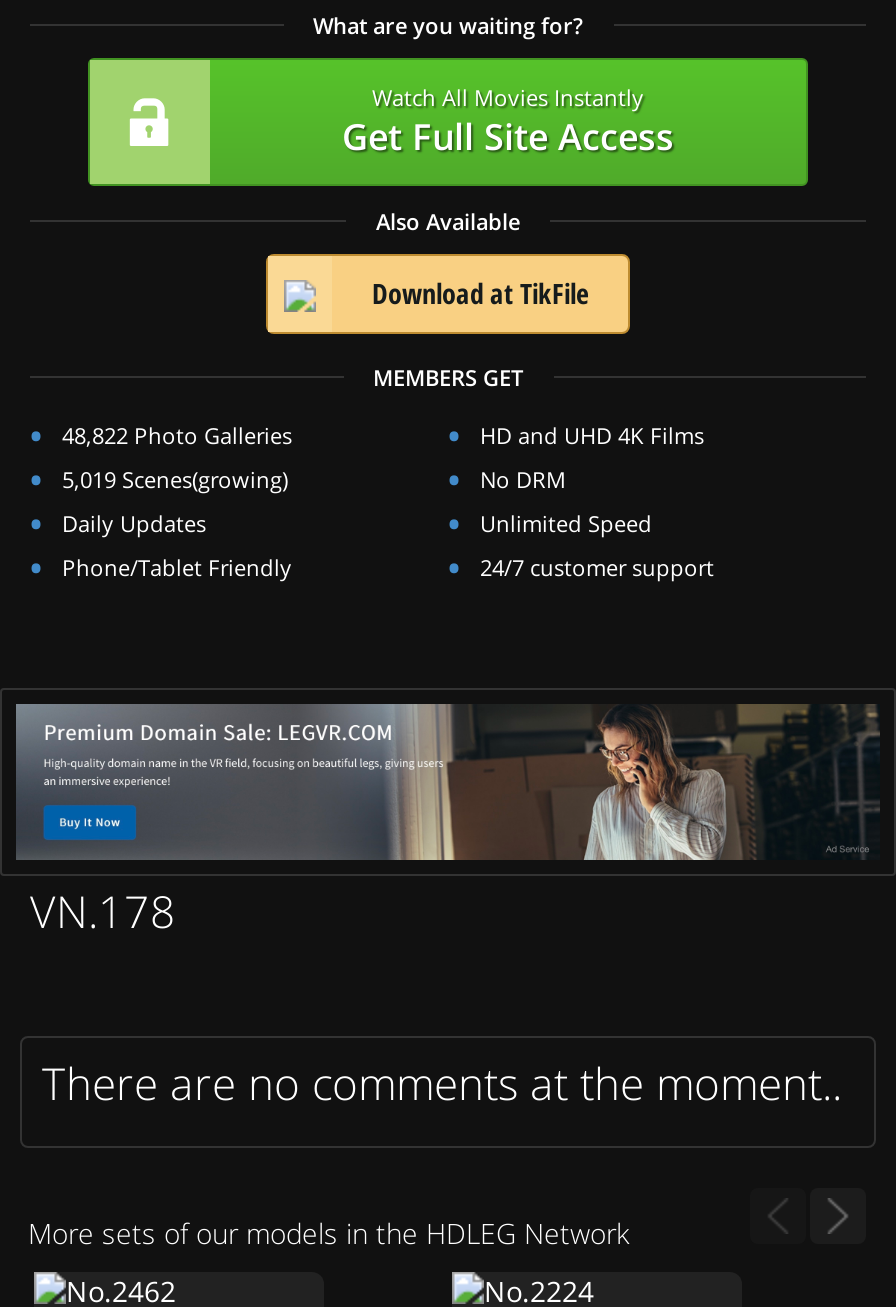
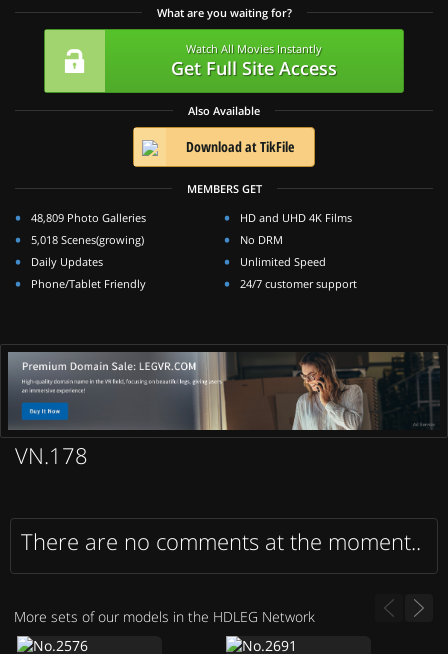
- 48,822 Photo Galleries
+ 48,809 Photo Galleries

- 5,019 Scenes(growing)
+ 5,018 Scenes(growing)
